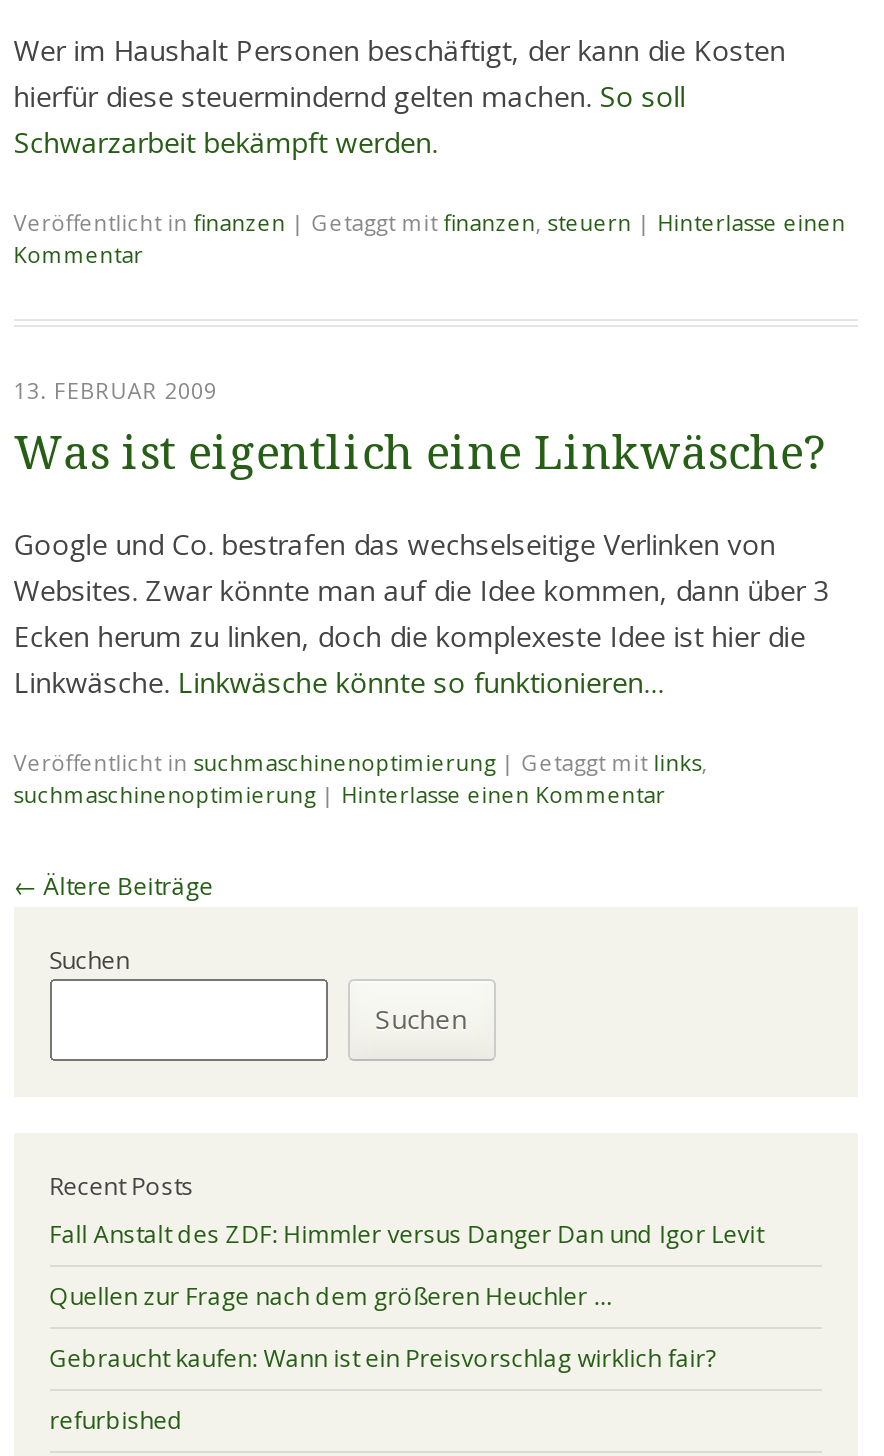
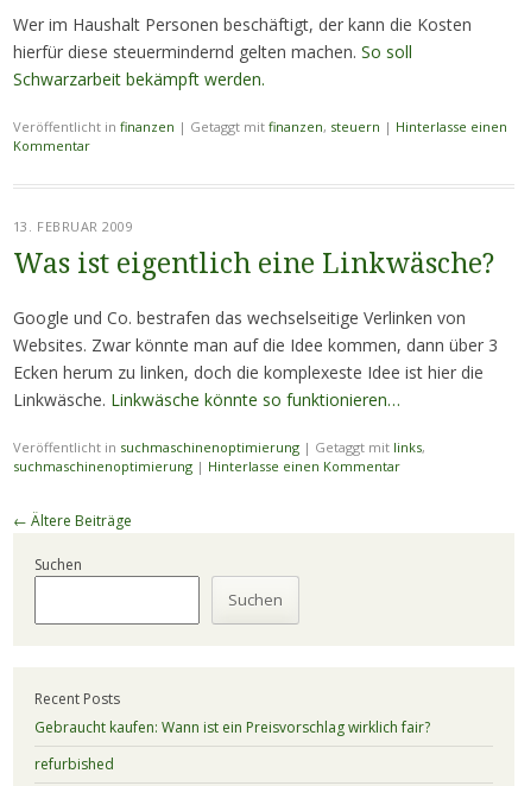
- Fall Anstalt des ZDF: Himmler versus Danger Dan und Igor Levit
- Quellen zur Frage nach dem größeren Heuchler …
